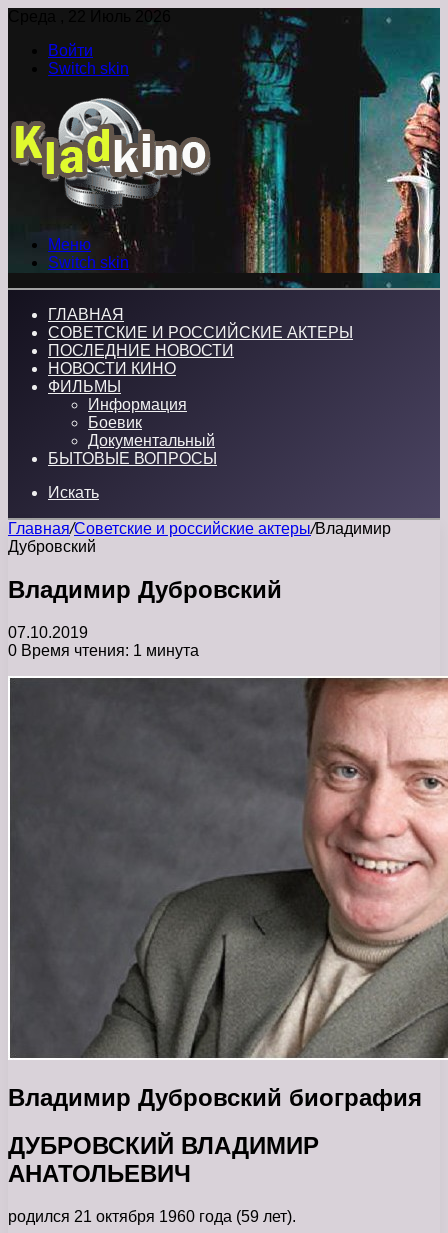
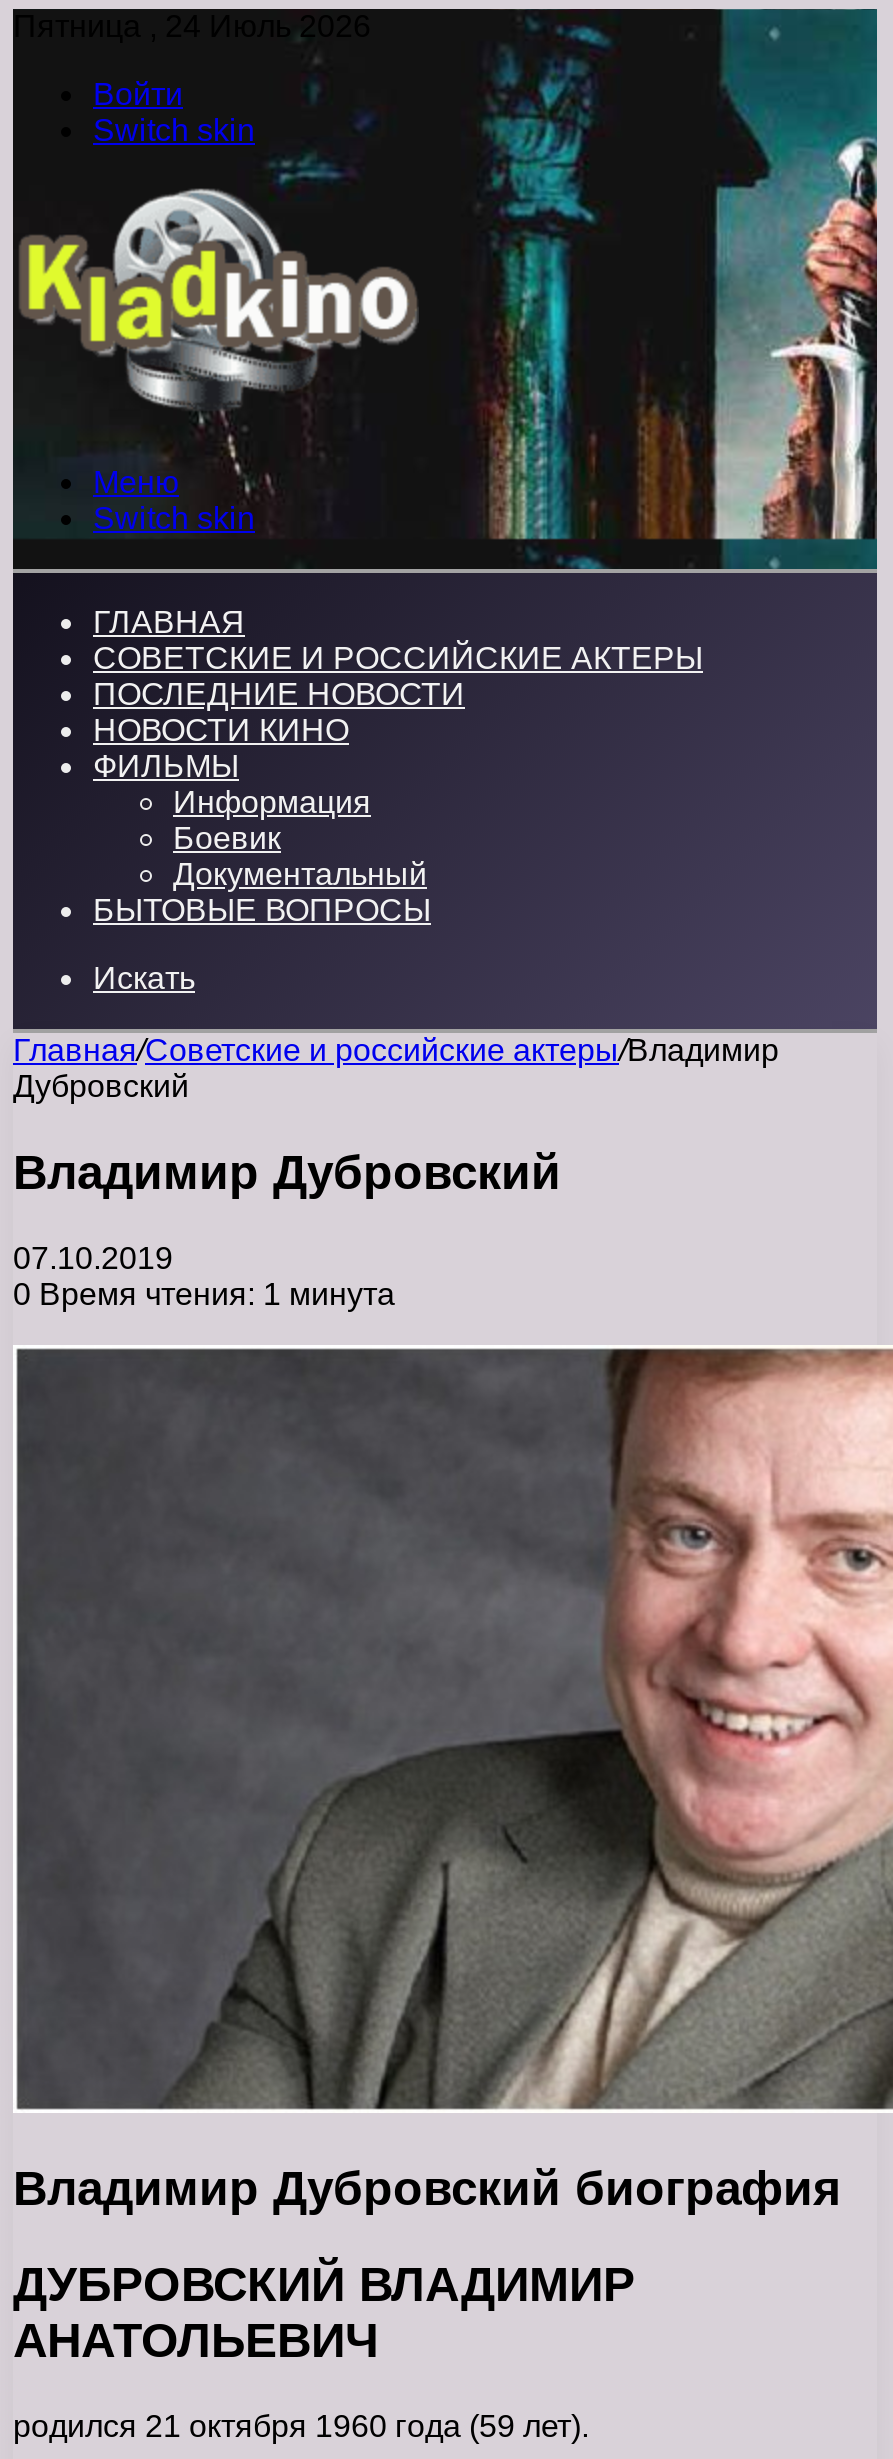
- Среда , 22 Июль 2026
+ Пятница , 24 Июль 2026
